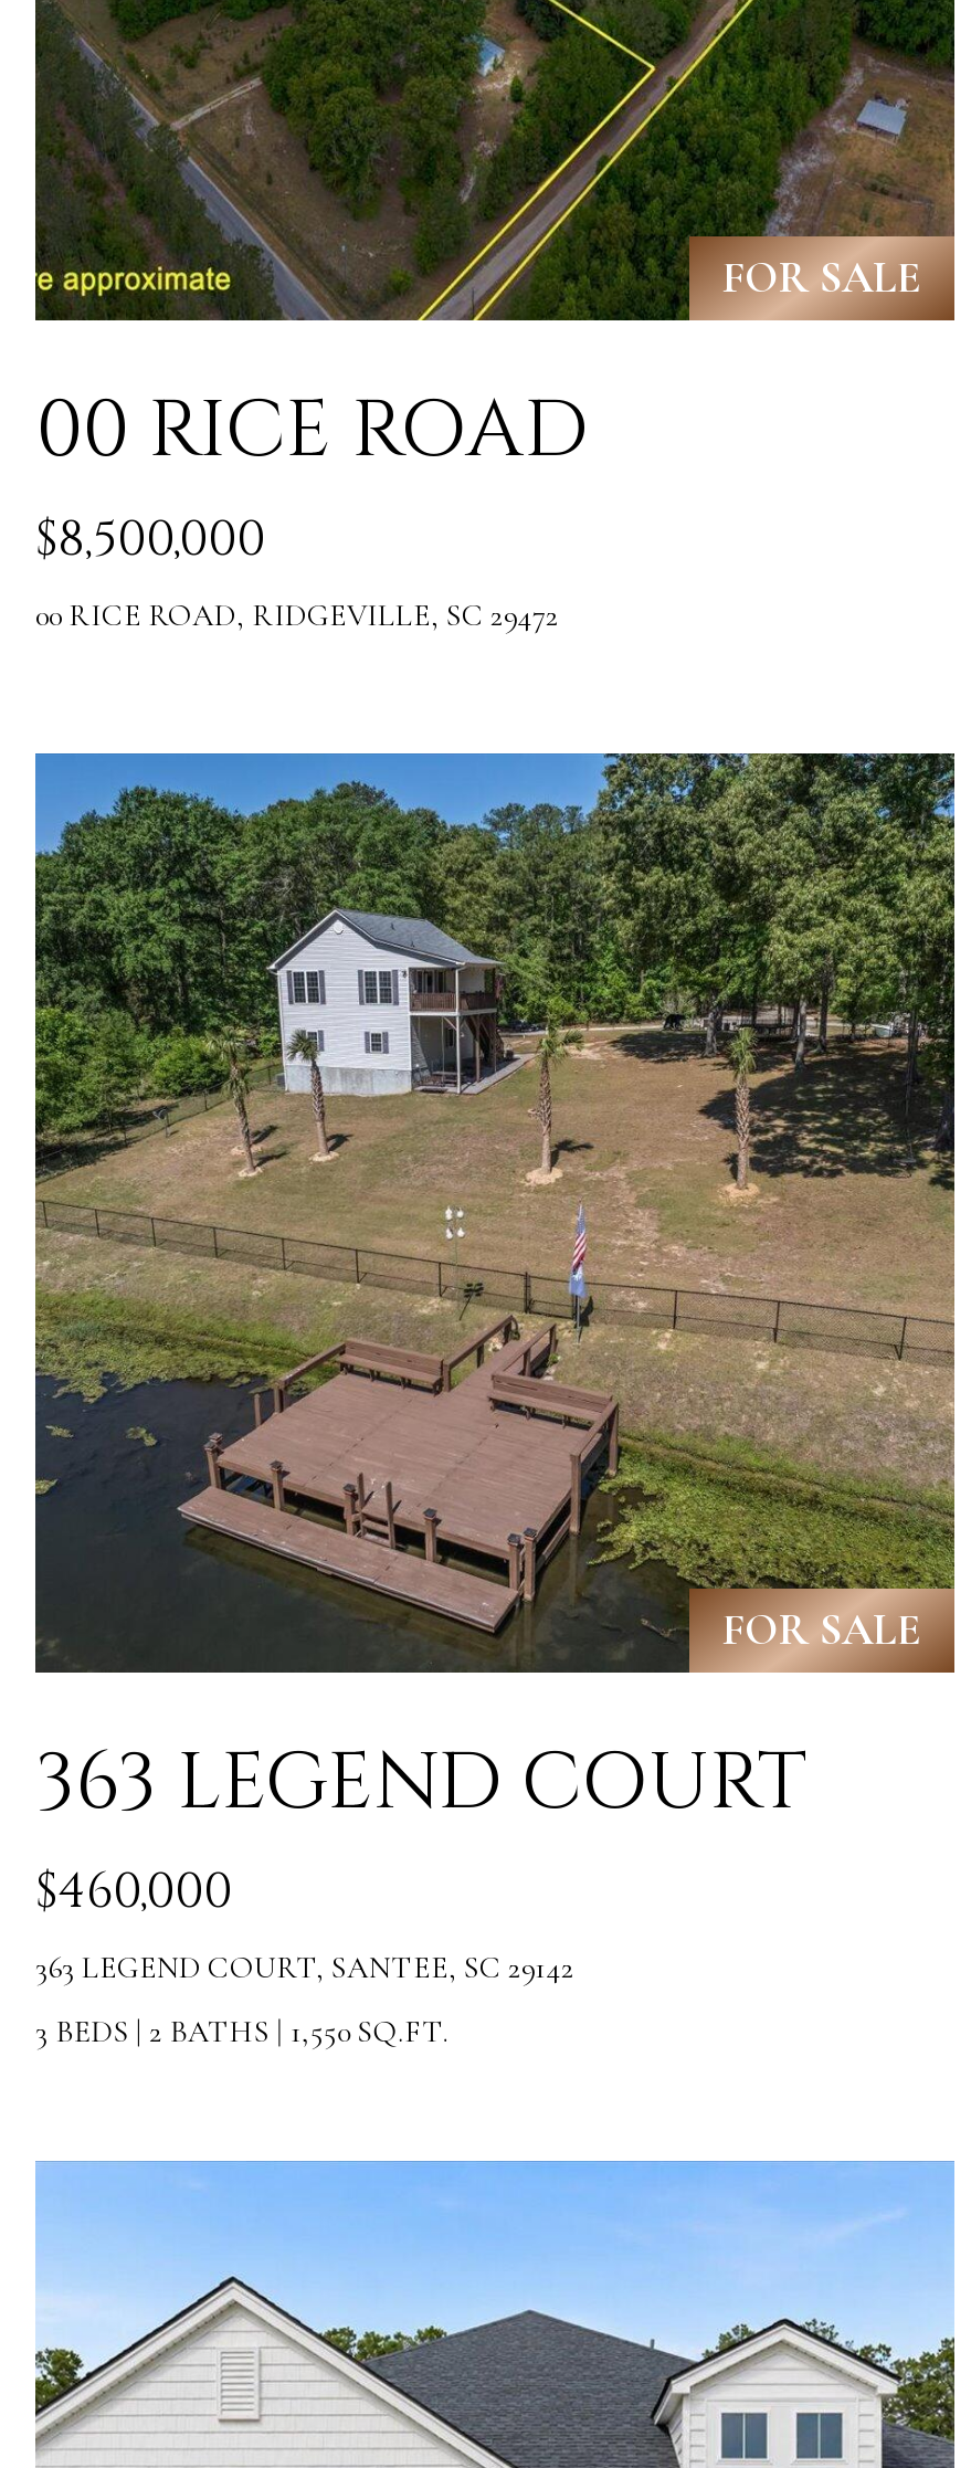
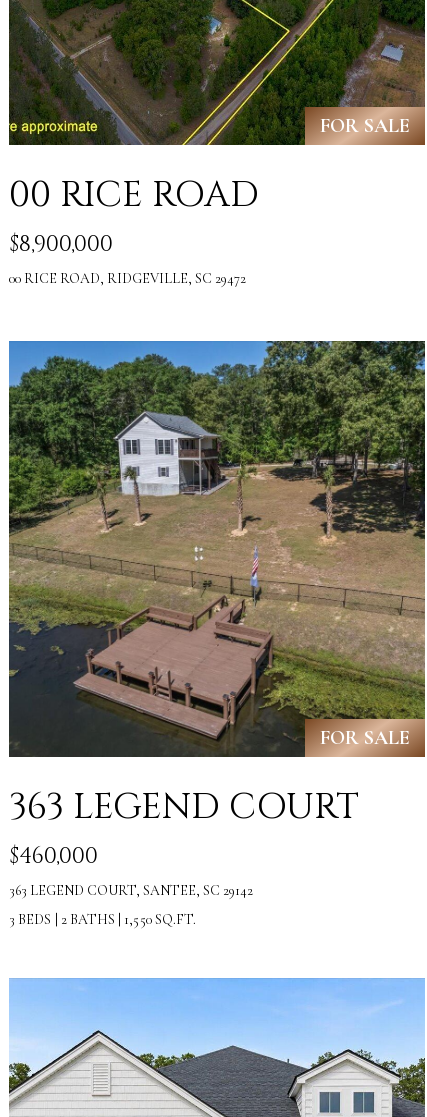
- $8,500,000
+ $8,900,000
